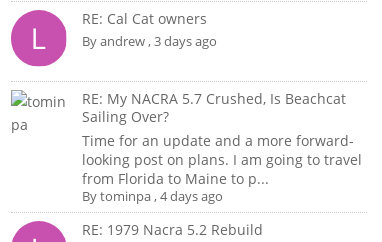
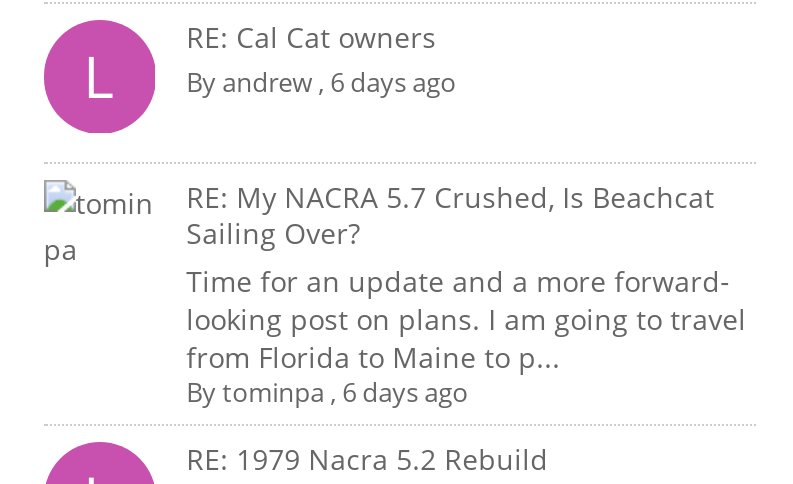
- By andrew, 3 days ago
+ By andrew, 6 days ago

- By tominpa, 4 days ago
+ By tominpa, 6 days ago
